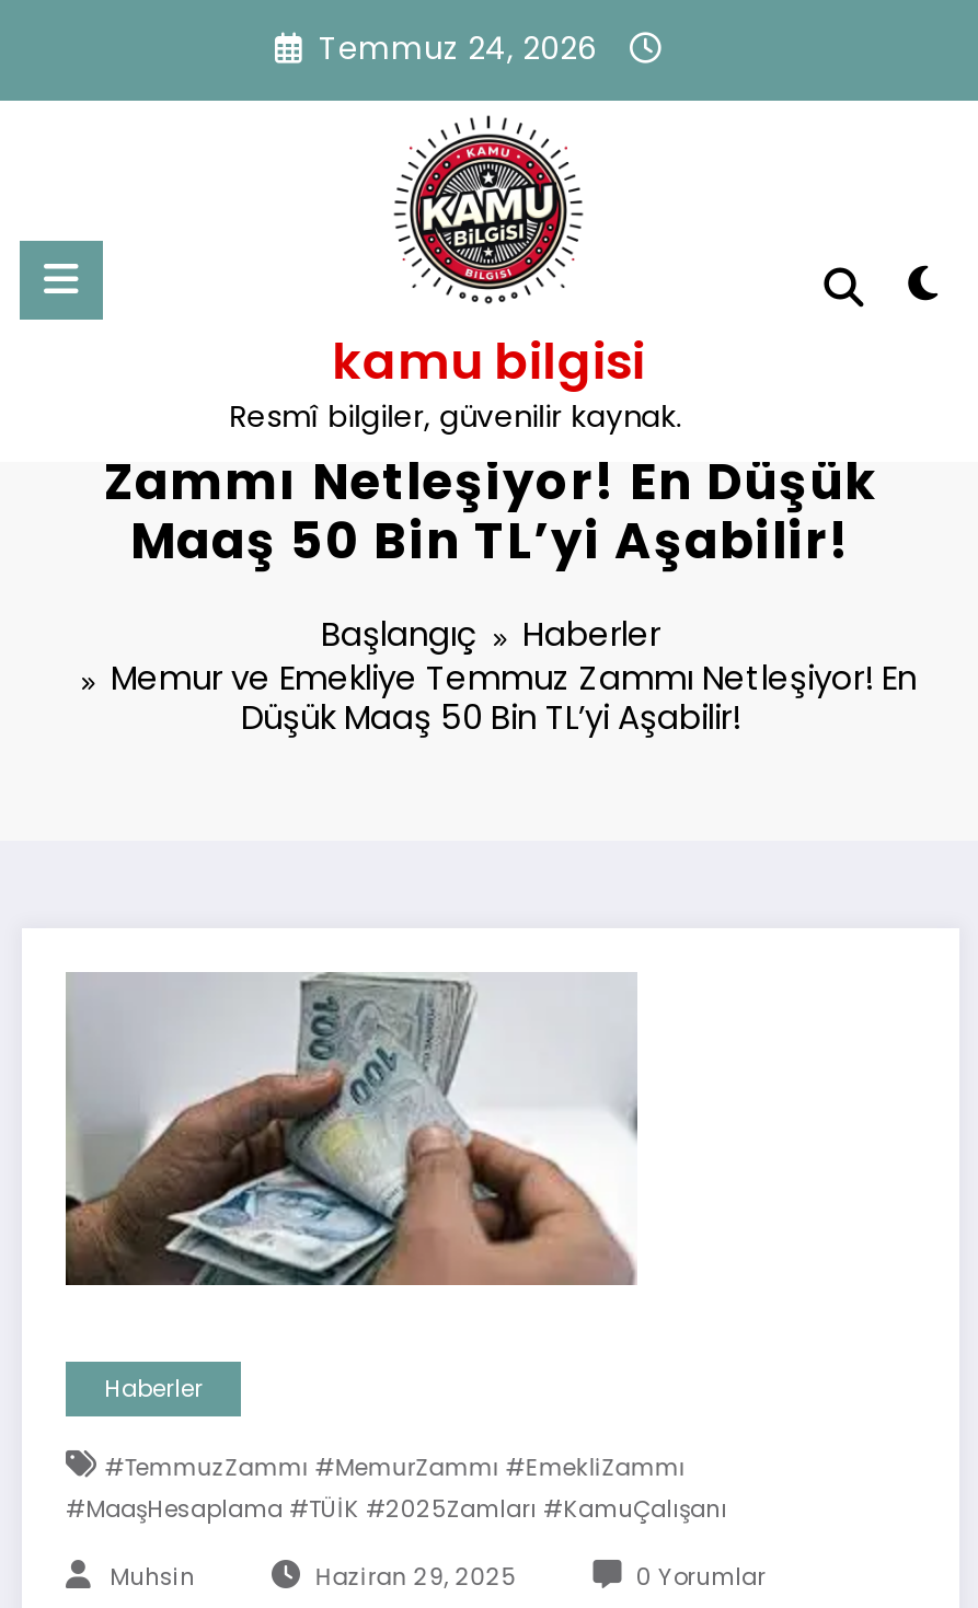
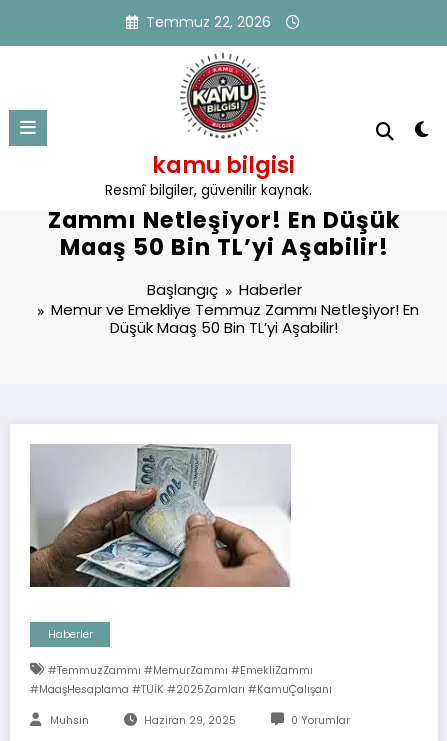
- Temmuz 24, 2026
+ Temmuz 22, 2026
